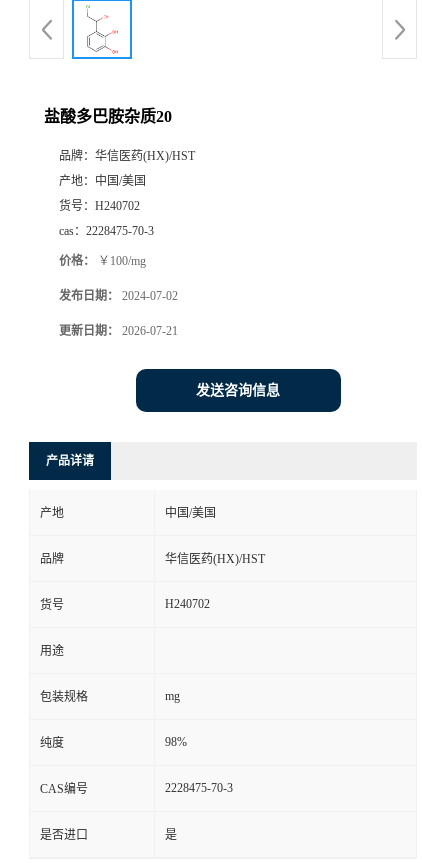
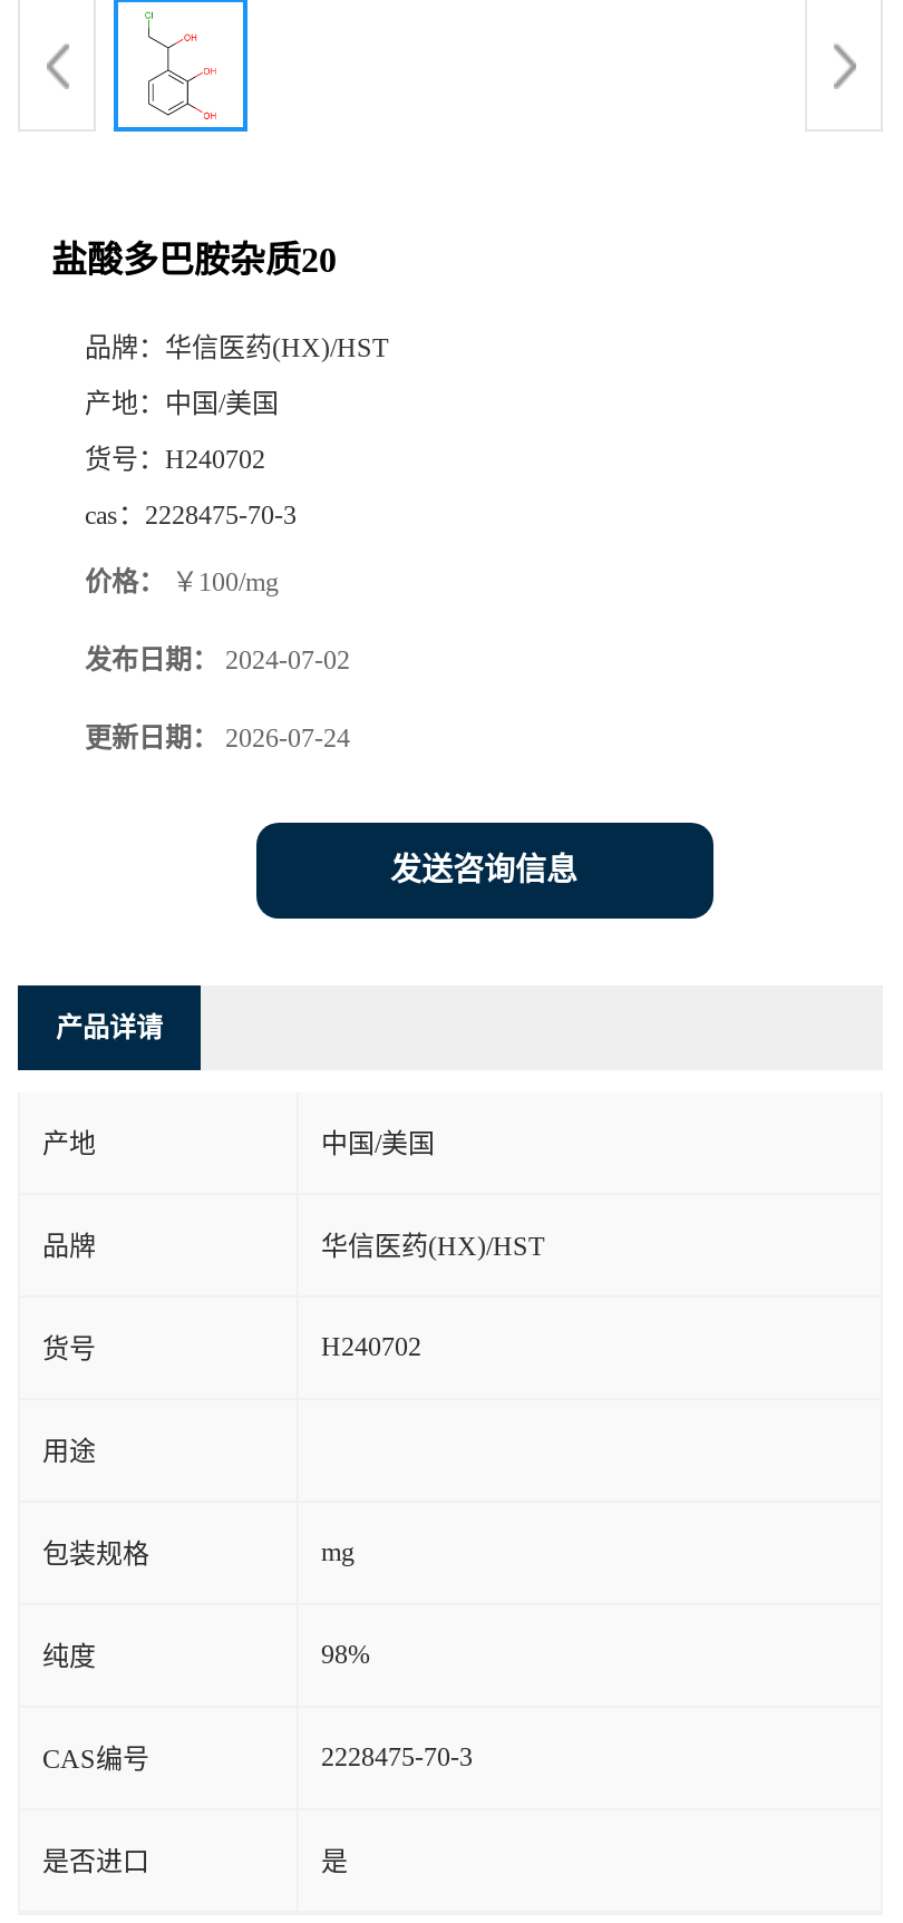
- 更新日期：2026-07-21
+ 更新日期：2026-07-24
